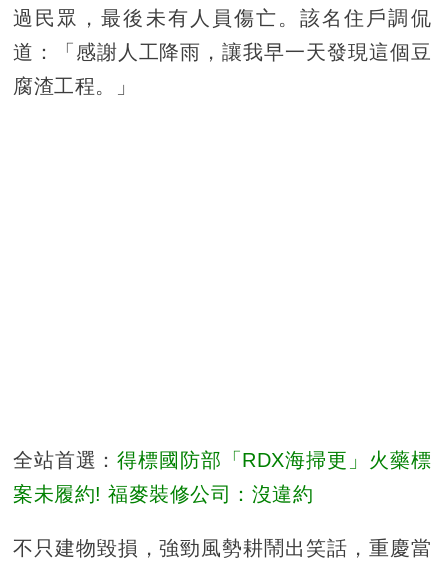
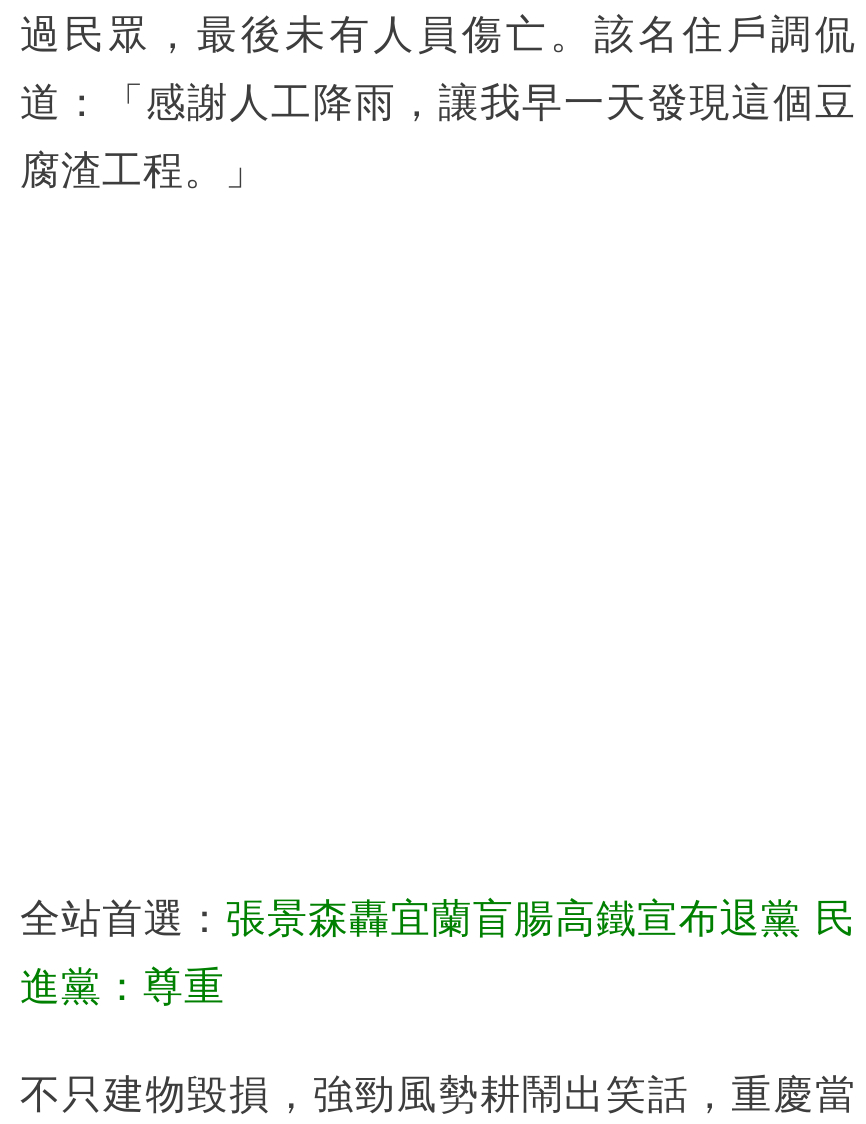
- 全站首選：得標國防部「RDX海掃更」火藥標
+ 全站首選：張景森轟宜蘭盲腸高鐵宣布退黨 民

- 案未履約! 福麥裝修公司：沒違約
+ 進黨：尊重
